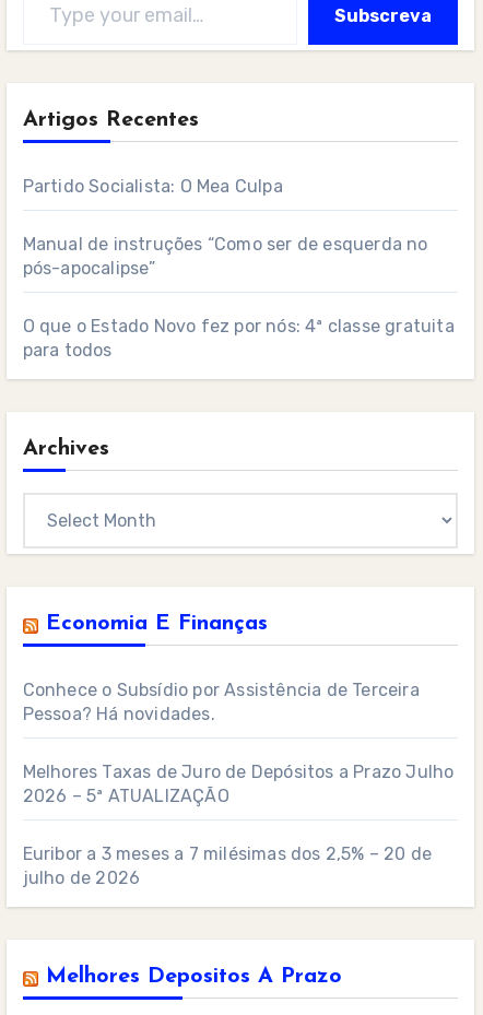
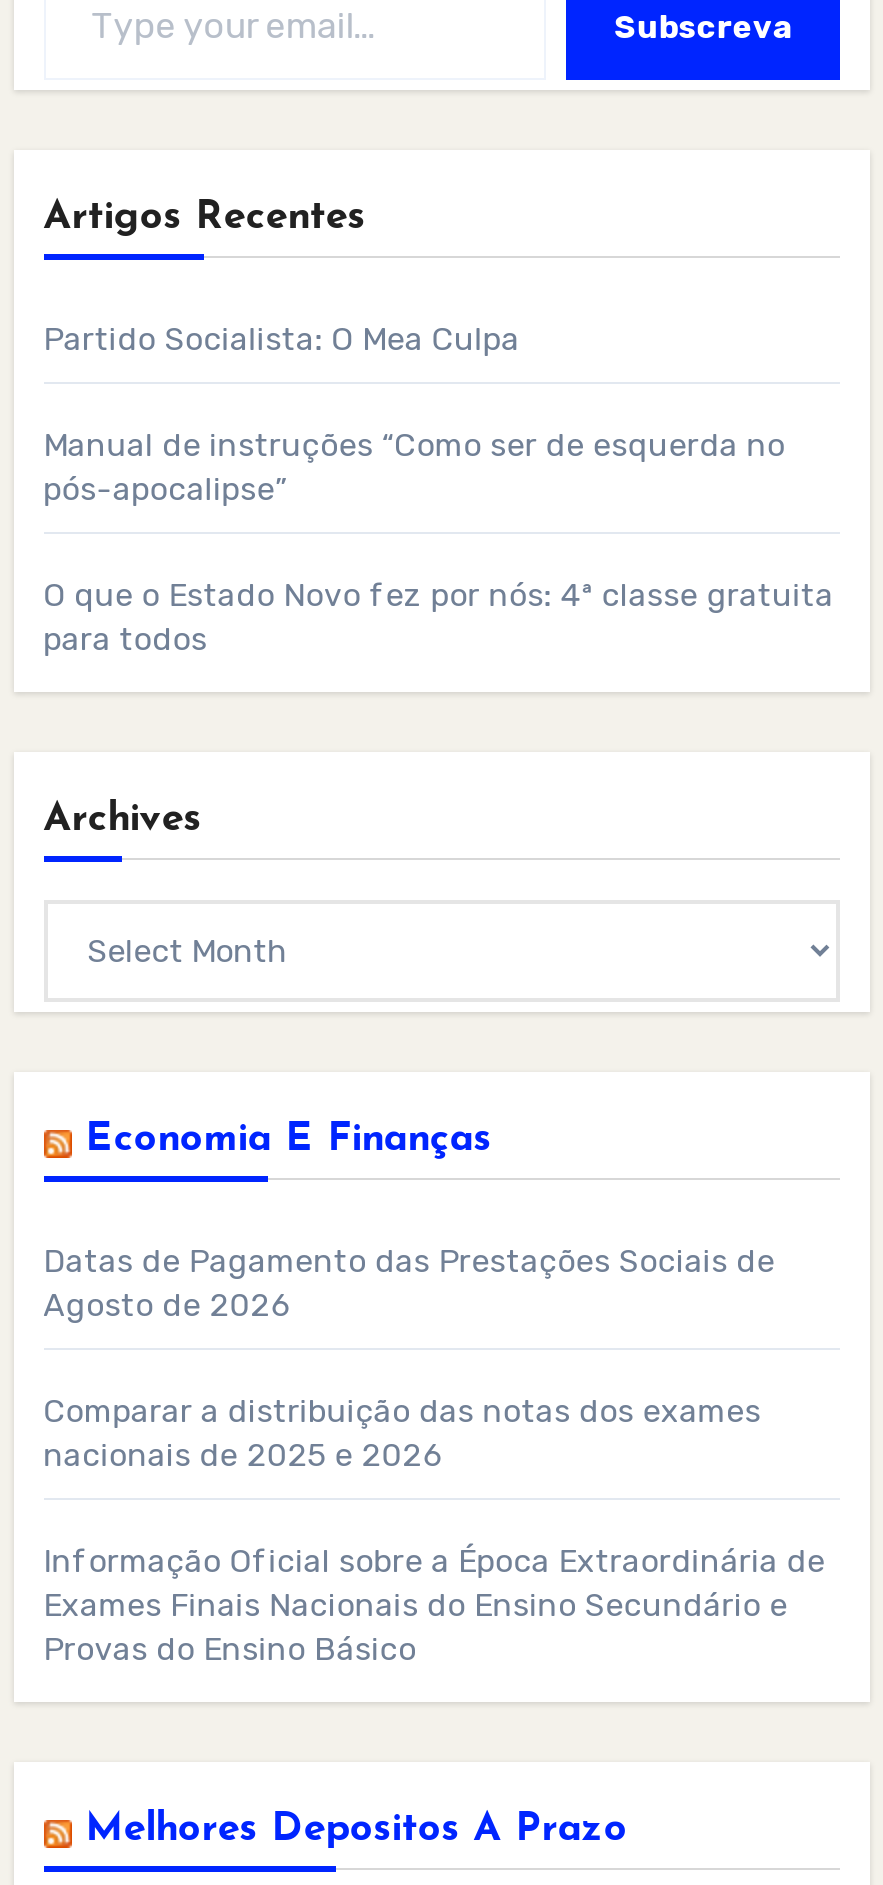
- Conhece o Subsídio por Assistência de Terceira
- Pessoa? Há novidades.
+ Datas de Pagamento das Prestações Sociais de
+ Agosto de 2026

- Melhores Taxas de Juro de Depósitos a Prazo Julho
- 2026 – 5ª ATUALIZAÇÃO
+ Comparar a distribuição das notas dos exames
+ nacionais de 2025 e 2026

- Euribor a 3 meses a 7 milésimas dos 2,5% – 20 de
- julho de 2026
+ Informação Oficial sobre a Época Extraordinária de
+ Exames Finais Nacionais do Ensino Secundário e
+ Provas do Ensino Básico
